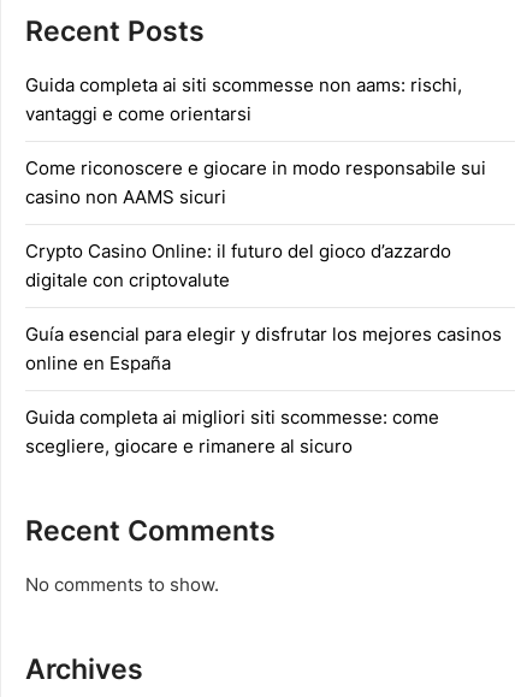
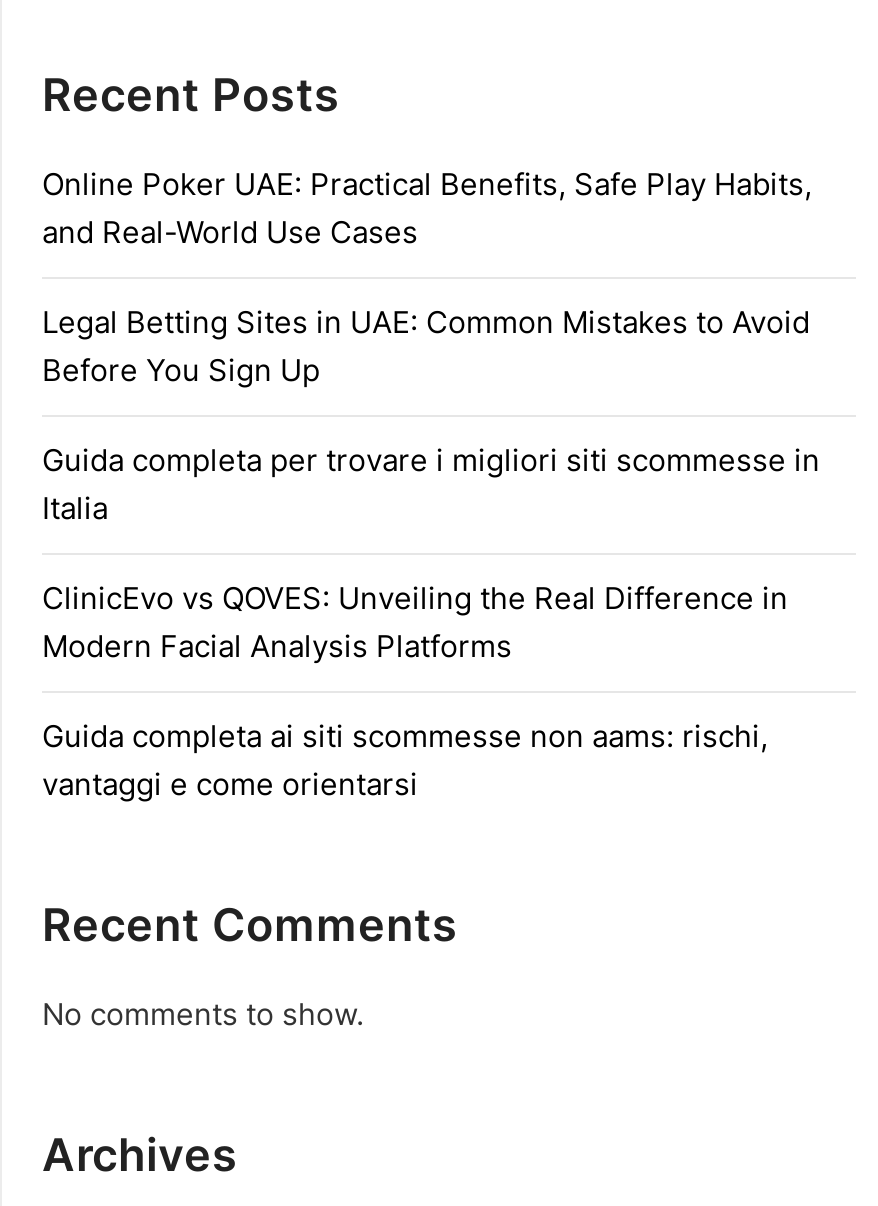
+ Online Poker UAE: Practical Benefits, Safe Play Habits,
+ and Real-World Use Cases
+ Legal Betting Sites in UAE: Common Mistakes to Avoid
+ Before You Sign Up
+ Guida completa per trovare i migliori siti scommesse in
+ Italia
+ ClinicEvo vs QOVES: Unveiling the Real Difference in
+ Modern Facial Analysis Platforms

moved down: Guida completa ai siti scommesse non aams: rischi, | vantaggi e come orientarsi

- Come riconoscere e giocare in modo responsabile sui
- casino non AAMS sicuri
- Crypto Casino Online: il futuro del gioco d’azzardo
- digitale con criptovalute
- Guía esencial para elegir y disfrutar los mejores casinos
- online en España
- Guida completa ai migliori siti scommesse: come
- scegliere, giocare e rimanere al sicuro
